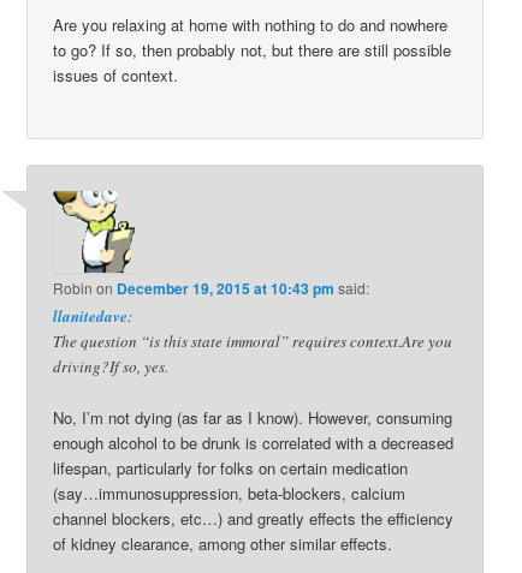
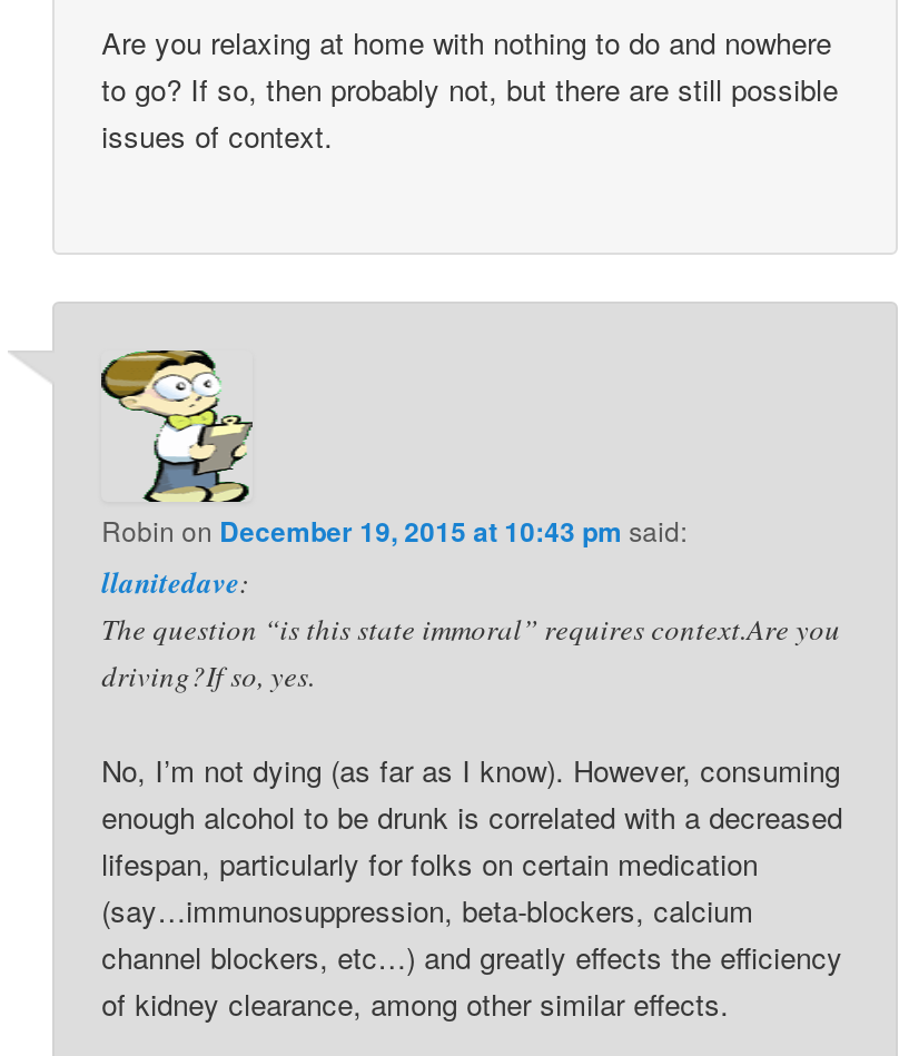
- [image]
+ [image]
